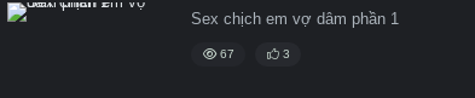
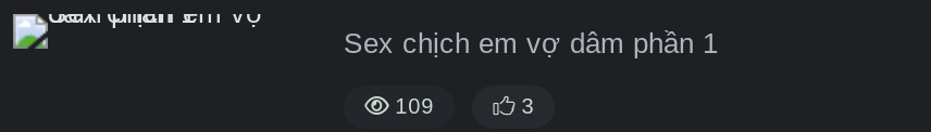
- 67
+ 109
